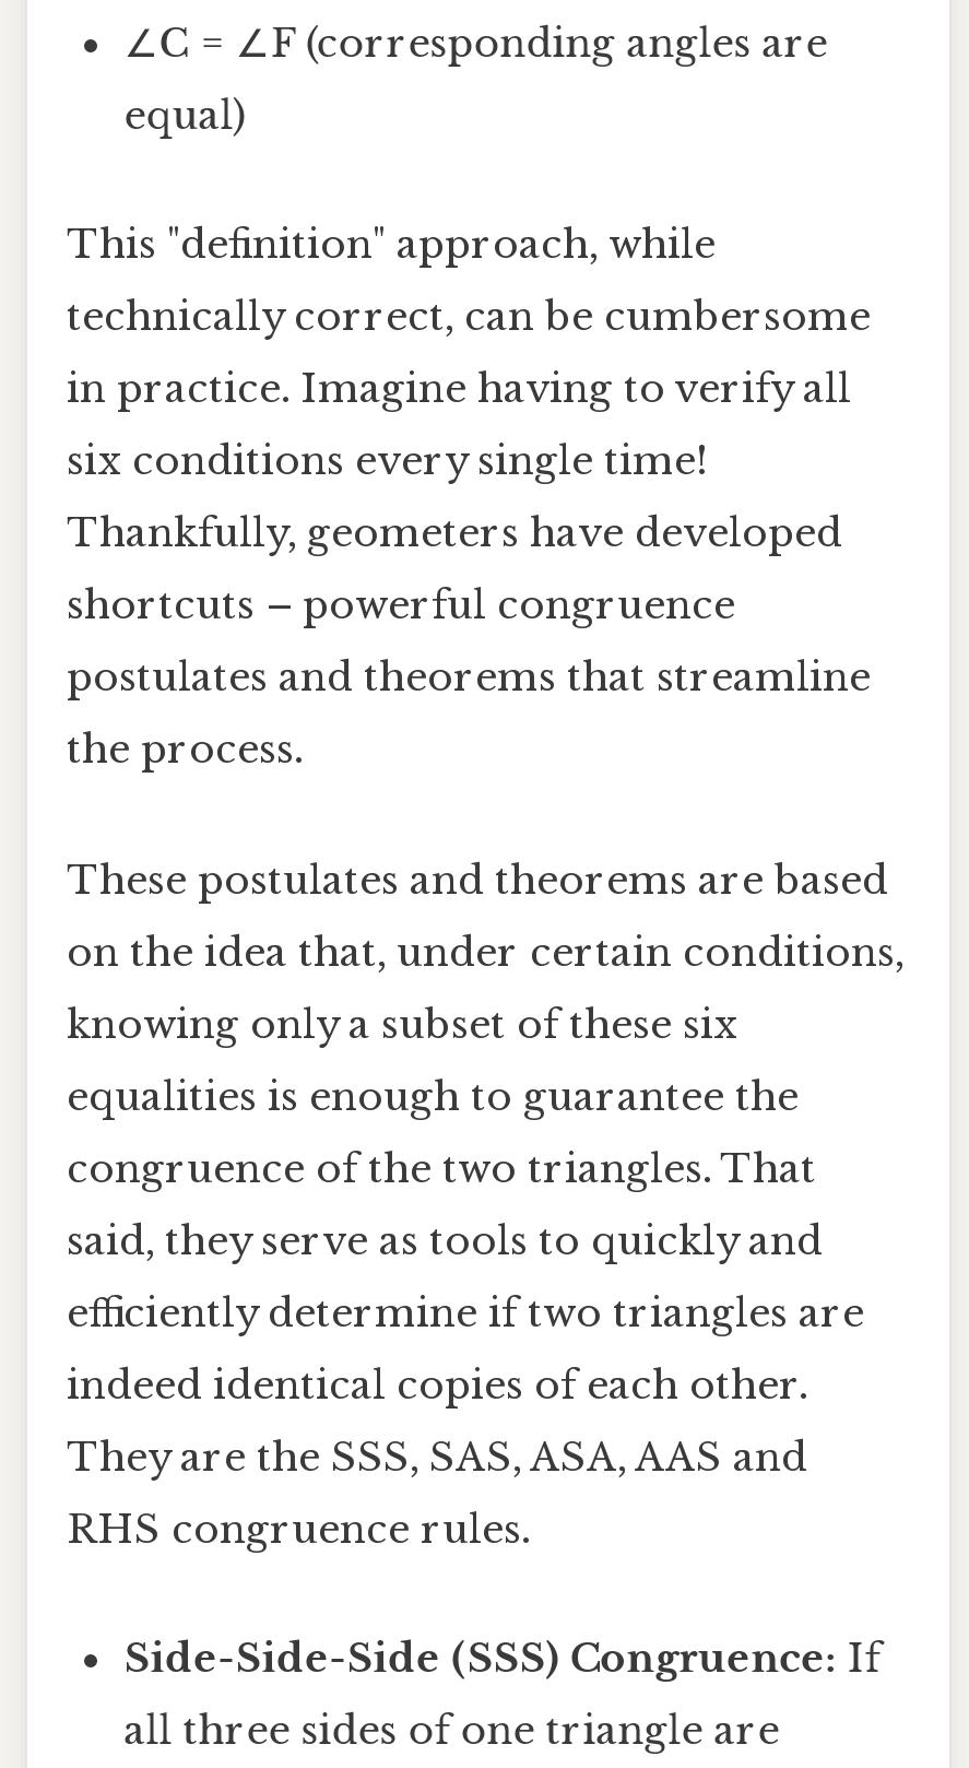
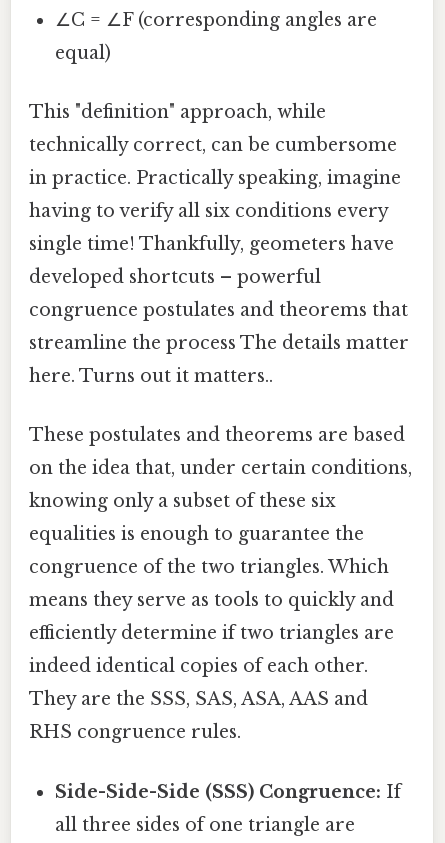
- in practice. Imagine having to verify all
- six conditions every single time!
- Thankfully, geometers have developed
- shortcuts – powerful congruence
- postulates and theorems that streamline
- the process.
+ in practice. Practically speaking, imagine
+ having to verify all six conditions every
+ single time! Thankfully, geometers have
+ developed shortcuts – powerful
+ congruence postulates and theorems that
+ streamline the process The details matter
+ here. Turns out it matters..

- congruence of the two triangles. That
+ congruence of the two triangles. Which

- said, they serve as tools to quickly and
+ means they serve as tools to quickly and
